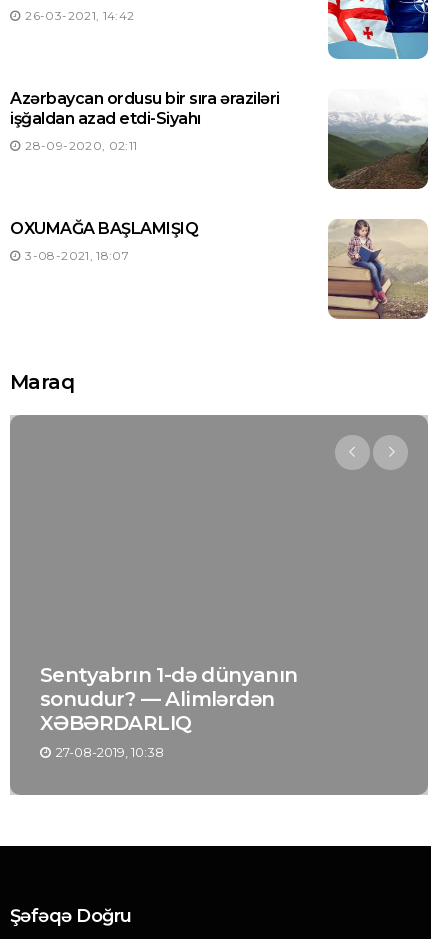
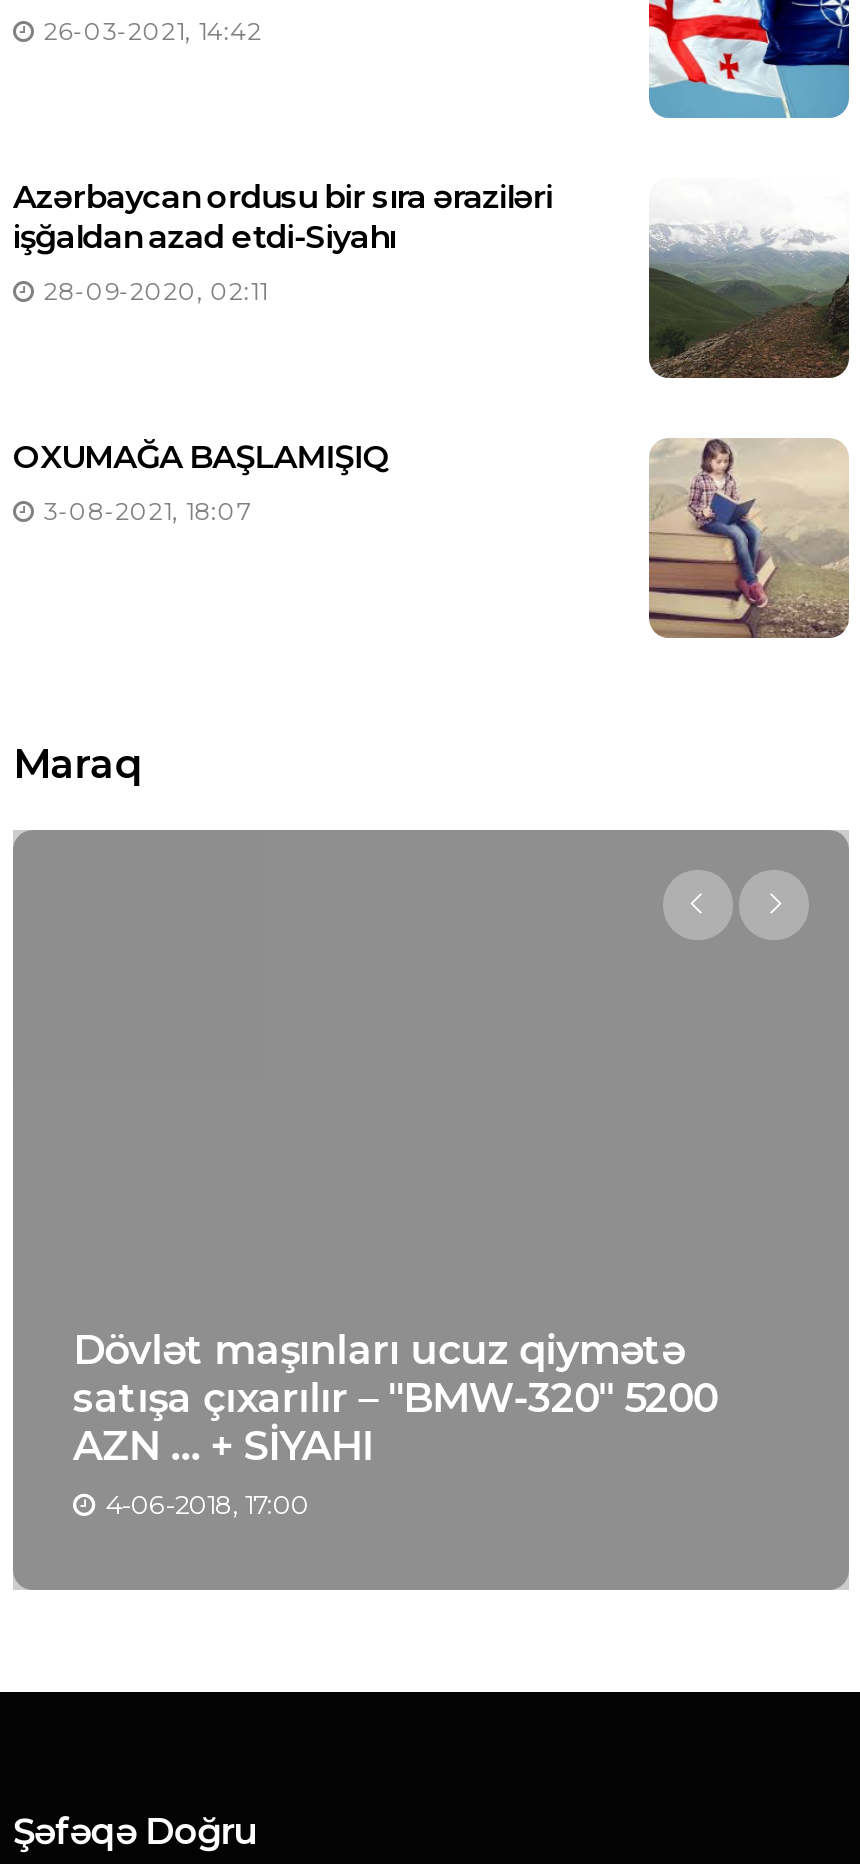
- Sentyabrın 1-də dünyanın
- sonudur? — Alimlərdən
- XƏBƏRDARLIQ
- 27-08-2019, 10:38
+ Dövlət maşınları ucuz qiymətə
+ satışa çıxarılır – "BMW-320" 5200
+ AZN … + SİYAHI
+ 4-06-2018, 17:00
